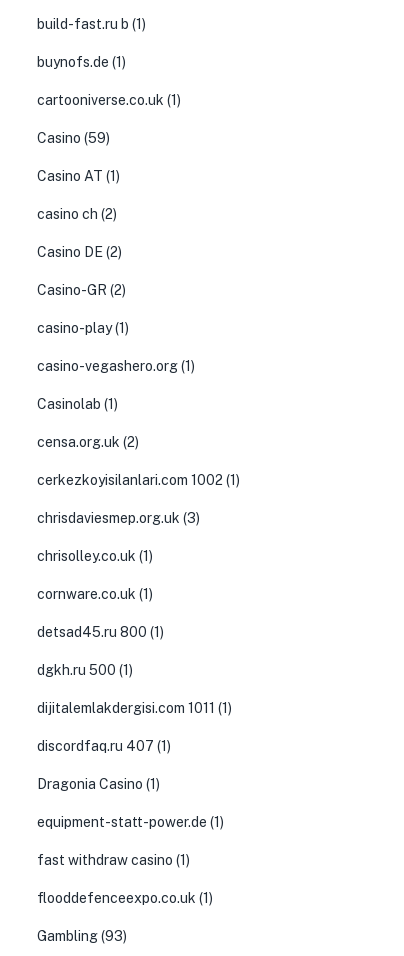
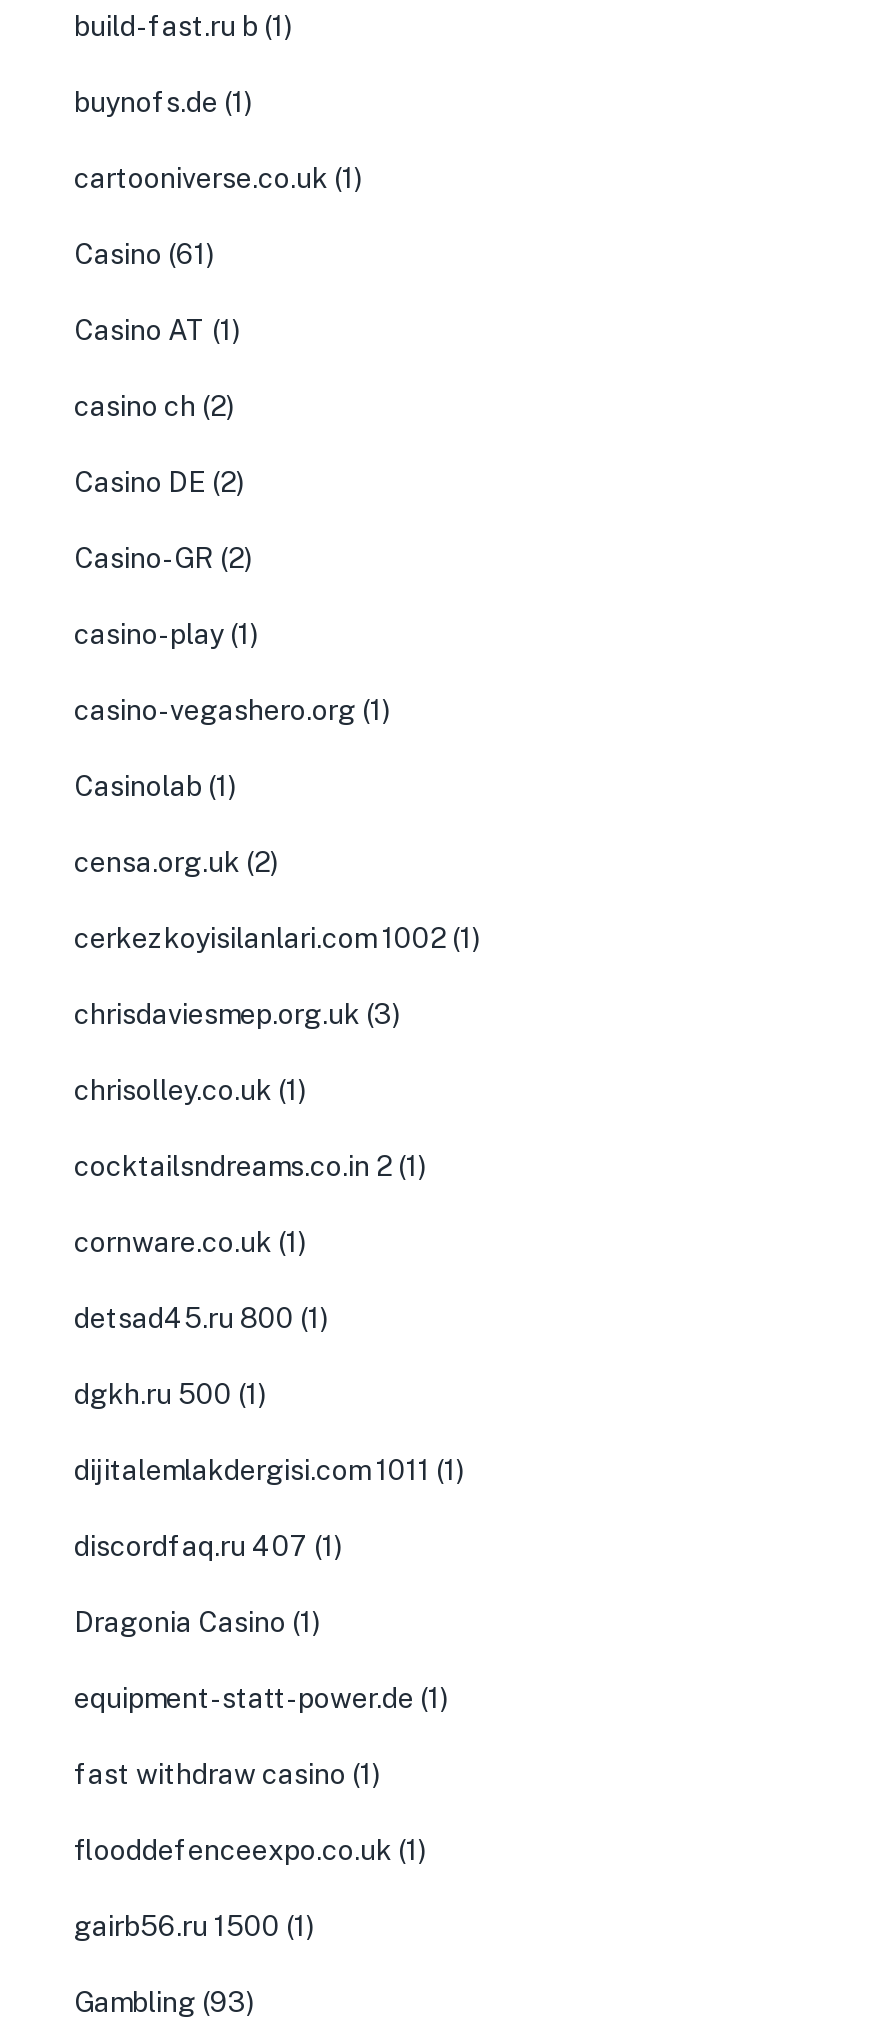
- Casino (59)
+ Casino (61)

+ cocktailsndreams.co.in 2 (1)

+ gairb56.ru 1500 (1)
